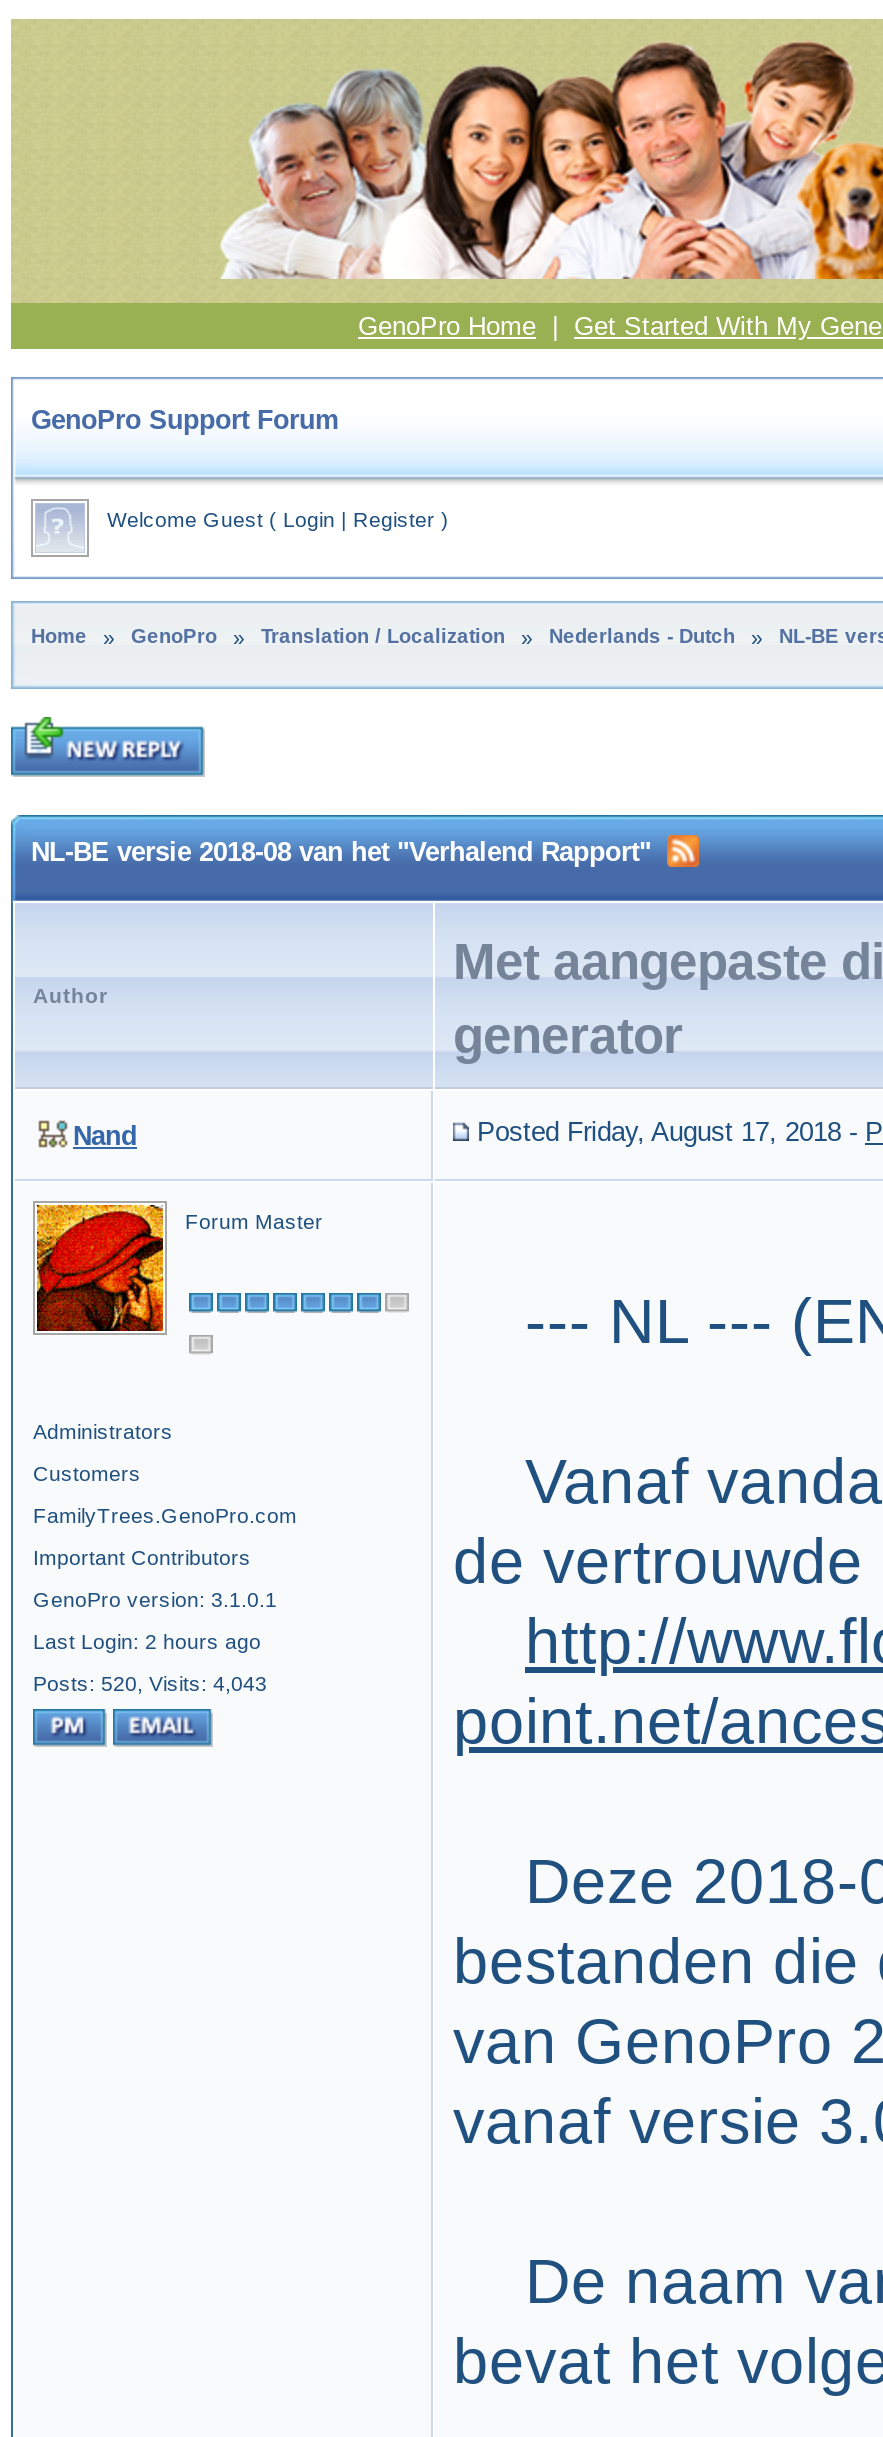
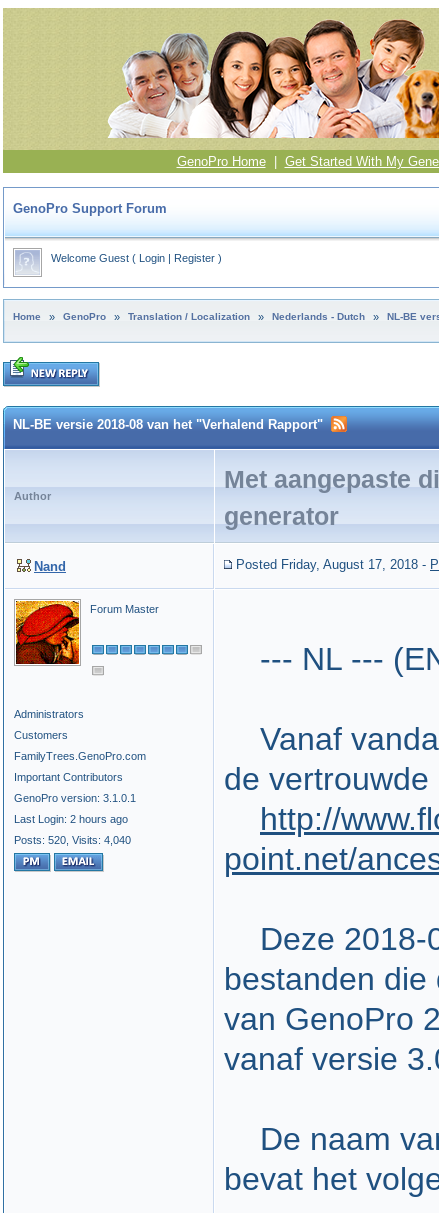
- Posts: 520, Visits: 4,043
+ Posts: 520, Visits: 4,040
